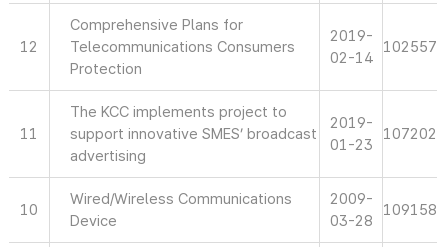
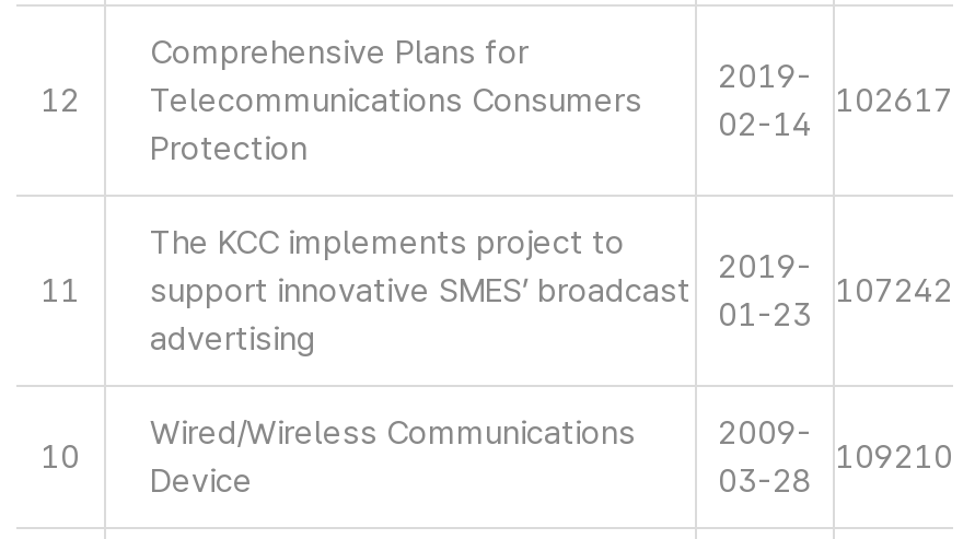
- 102557
+ 102617

- 107202
+ 107242

- 109158
+ 109210
